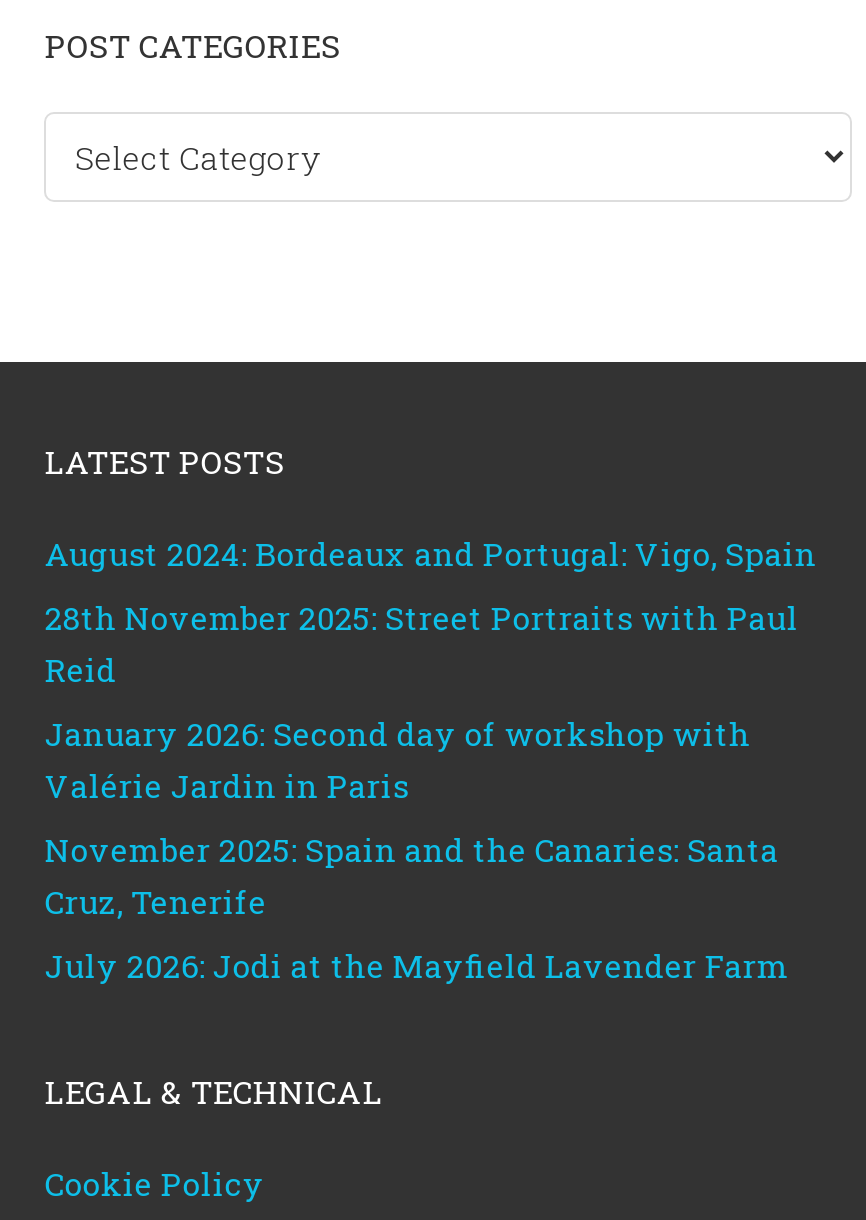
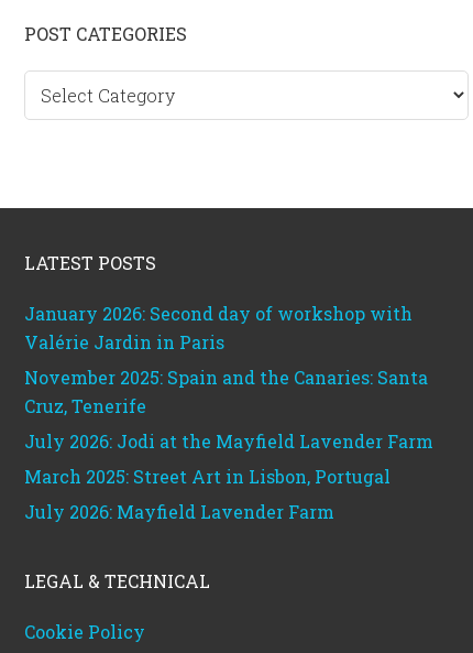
- August 2024: Bordeaux and Portugal: Vigo, Spain
- 28th November 2025: Street Portraits with Paul
- Reid

moved up: January 2026: Second day of workshop with | Valérie Jardin in Paris | November 2025: Spain and the Canaries: Santa | Cruz, Tenerife | July 2026: Jodi at the Mayfield Lavender Farm

+ March 2025: Street Art in Lisbon, Portugal
+ July 2026: Mayfield Lavender Farm
